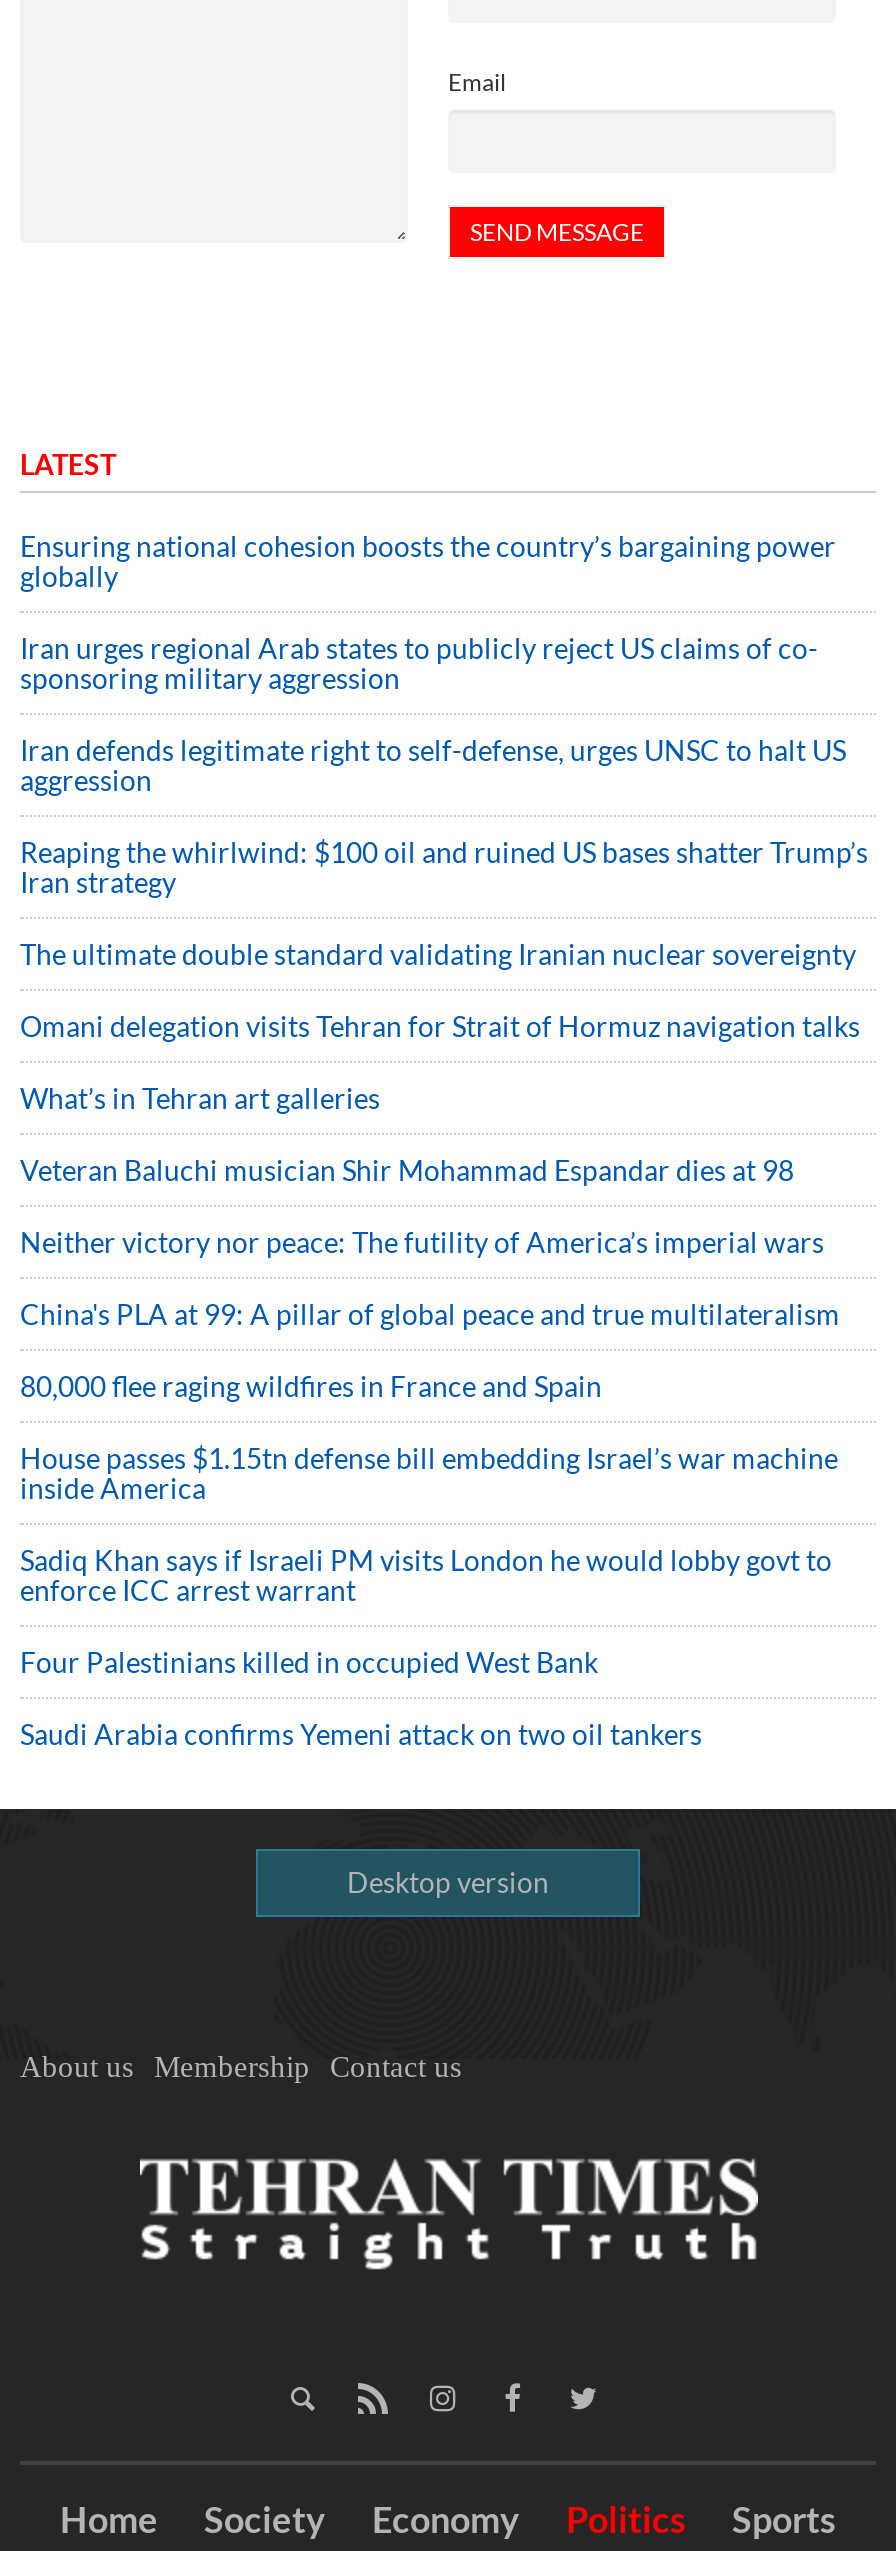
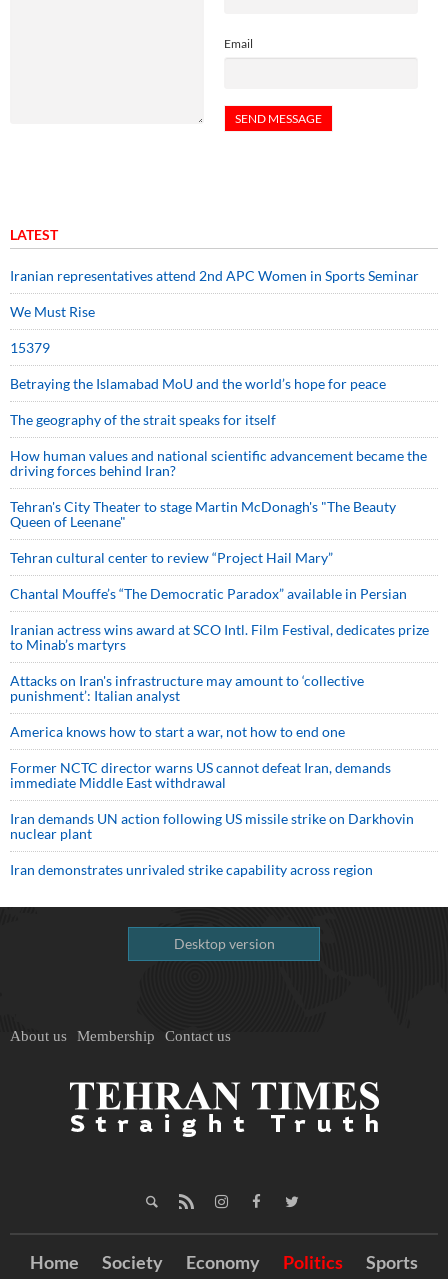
- Ensuring national cohesion boosts the country’s bargaining power
- globally
+ Iranian representatives attend 2nd APC Women in Sports Seminar

- Iran urges regional Arab states to publicly reject US claims of co-
- sponsoring military aggression
+ We Must Rise

- Iran defends legitimate right to self-defense, urges UNSC to halt US
- aggression
+ 15379

- Reaping the whirlwind: $100 oil and ruined US bases shatter Trump’s
- Iran strategy
+ Betraying the Islamabad MoU and the world’s hope for peace

- The ultimate double standard validating Iranian nuclear sovereignty
+ The geography of the strait speaks for itself

- Omani delegation visits Tehran for Strait of Hormuz navigation talks
+ How human values and national scientific advancement became the
+ driving forces behind Iran?

- What’s in Tehran art galleries
+ Tehran's City Theater to stage Martin McDonagh's "The Beauty
+ Queen of Leenane"

- Veteran Baluchi musician Shir Mohammad Espandar dies at 98
+ Tehran cultural center to review “Project Hail Mary”

- Neither victory nor peace: The futility of America’s imperial wars
+ Chantal Mouffe’s “The Democratic Paradox” available in Persian

- China's PLA at 99: A pillar of global peace and true multilateralism
+ Iranian actress wins award at SCO Intl. Film Festival, dedicates prize
+ to Minab’s martyrs

- 80,000 flee raging wildfires in France and Spain
+ Attacks on Iran's infrastructure may amount to ‘collective
+ punishment’: Italian analyst

- House passes $1.15tn defense bill embedding Israel’s war machine
- inside America
+ America knows how to start a war, not how to end one

- Sadiq Khan says if Israeli PM visits London he would lobby govt to
- enforce ICC arrest warrant
+ Former NCTC director warns US cannot defeat Iran, demands
+ immediate Middle East withdrawal

- Four Palestinians killed in occupied West Bank
+ Iran demands UN action following US missile strike on Darkhovin
+ nuclear plant

- Saudi Arabia confirms Yemeni attack on two oil tankers
+ Iran demonstrates unrivaled strike capability across region
